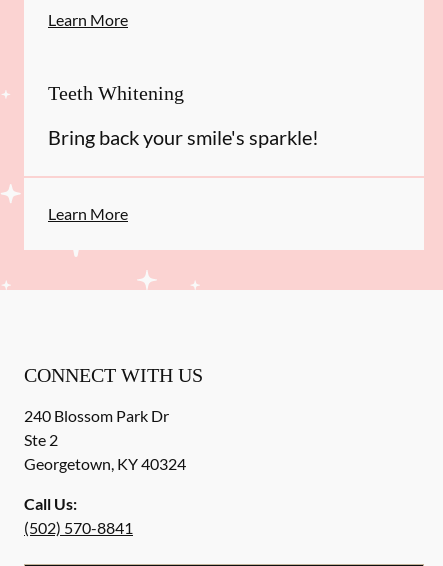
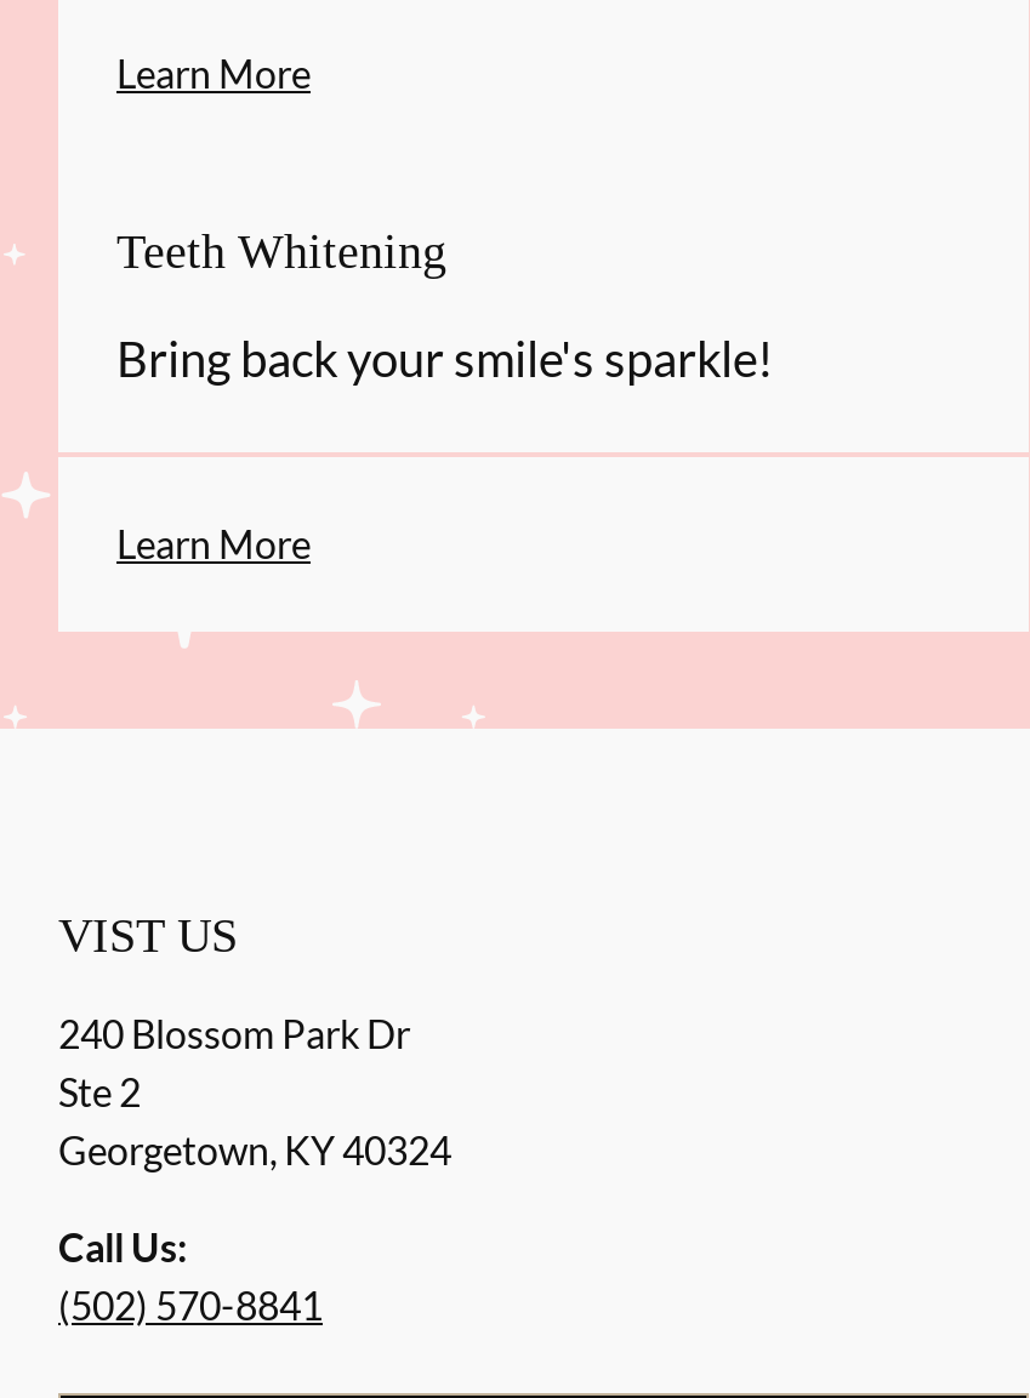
- CONNECT WITH US
+ VIST US
